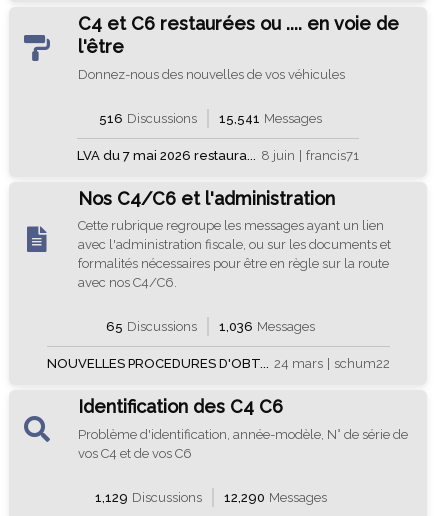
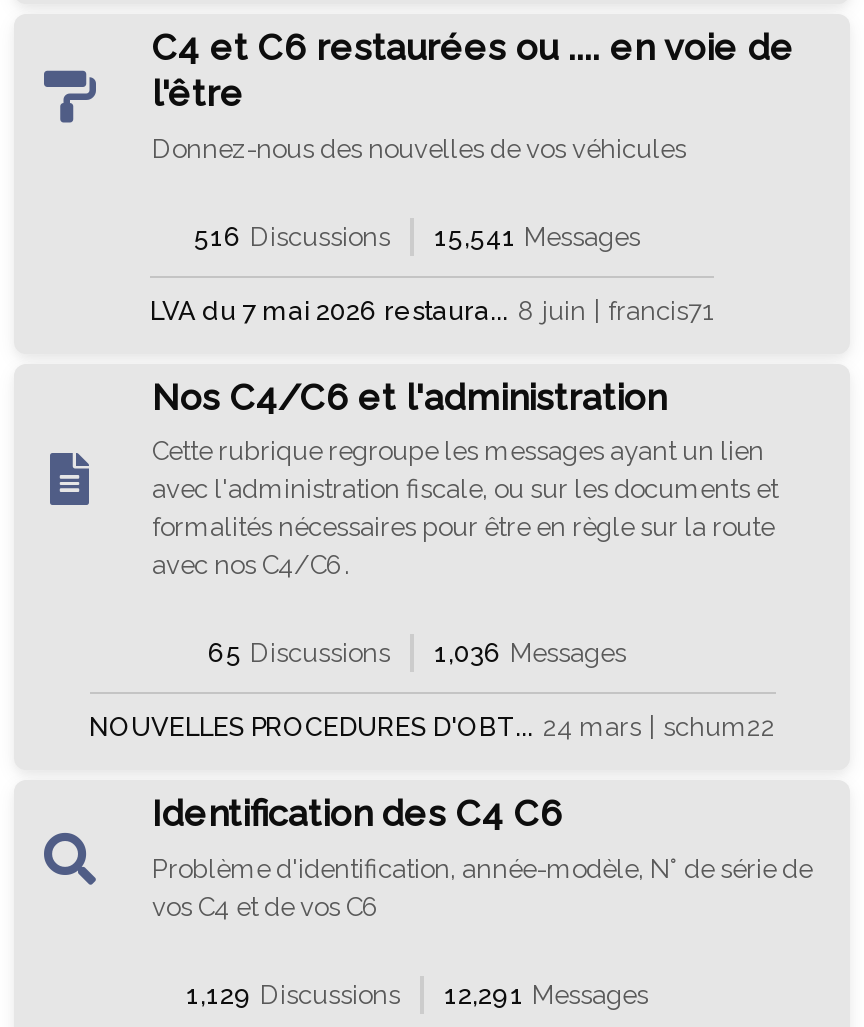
- 1,129 Discussions 12,290 Messages
+ 1,129 Discussions 12,291 Messages
